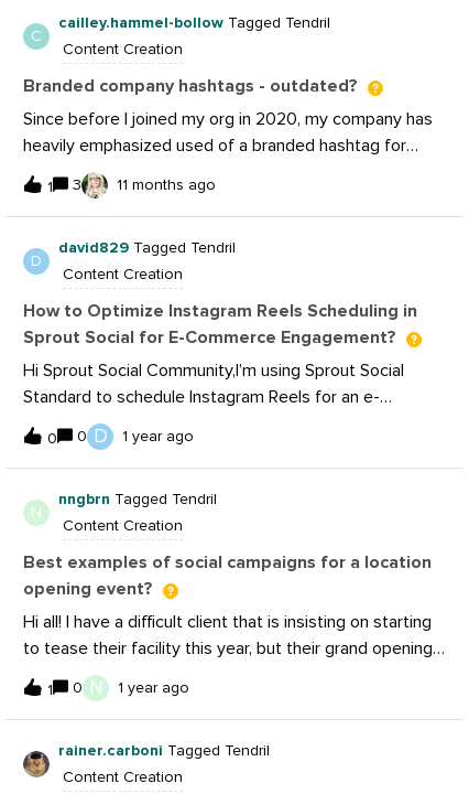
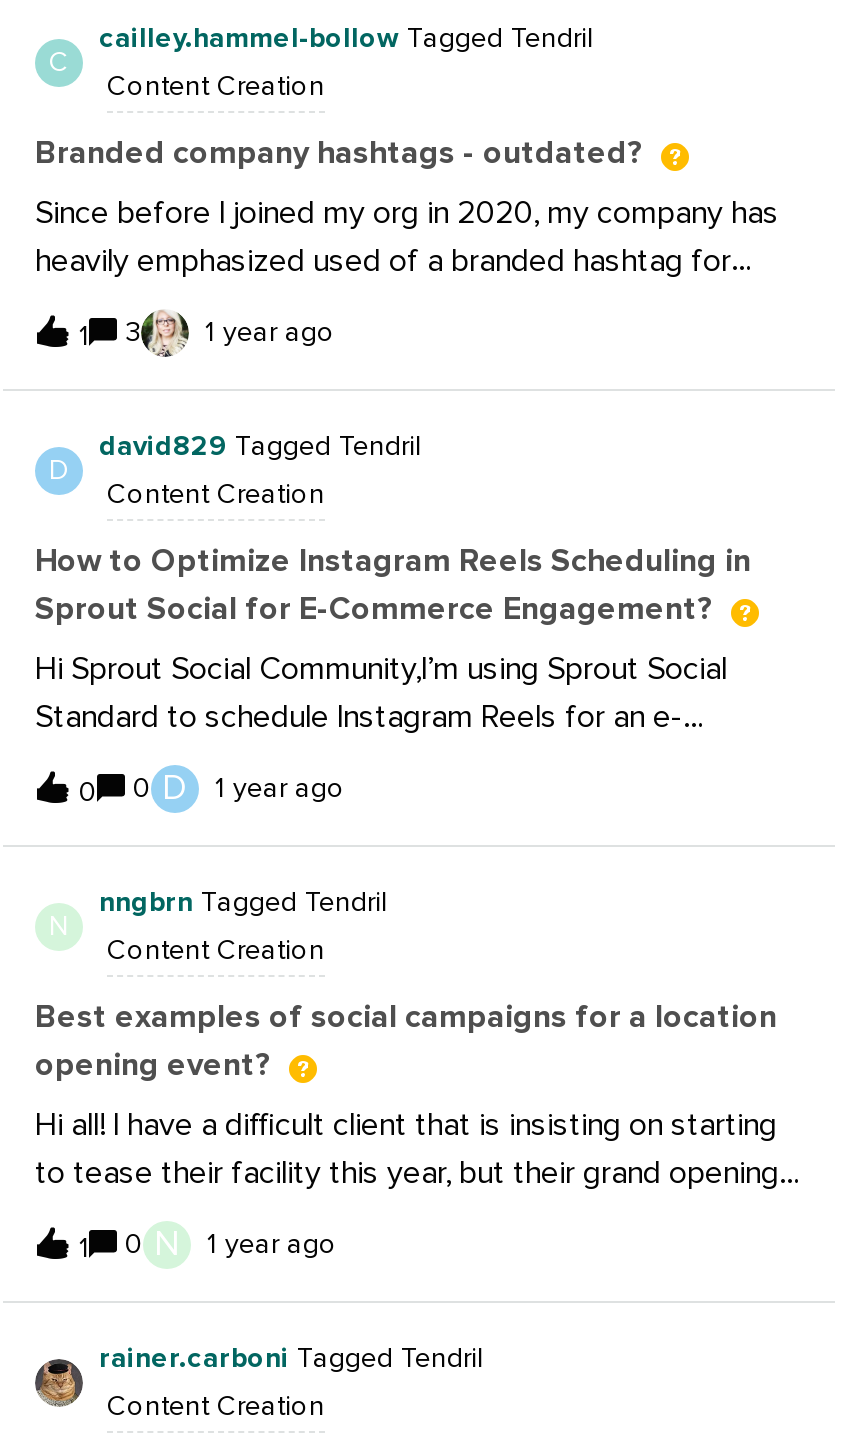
- 11 months ago
+ 1 year ago
